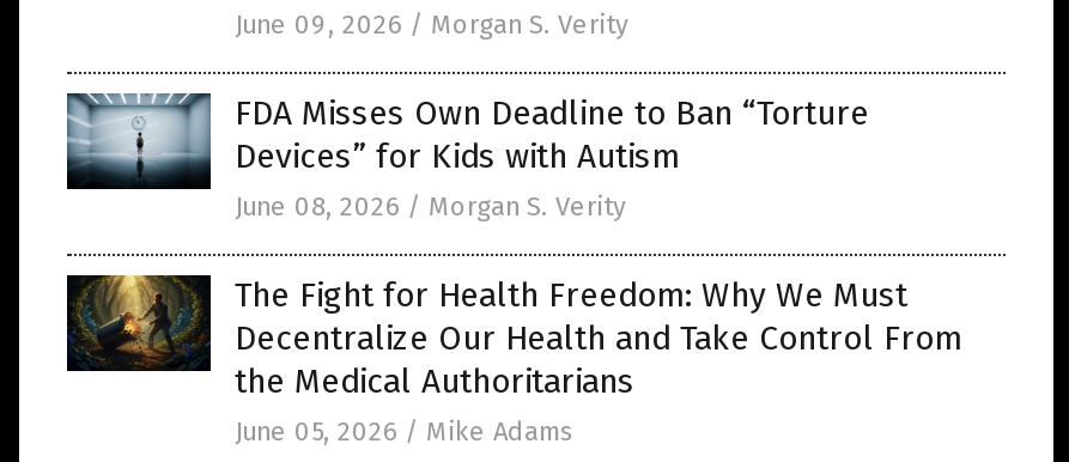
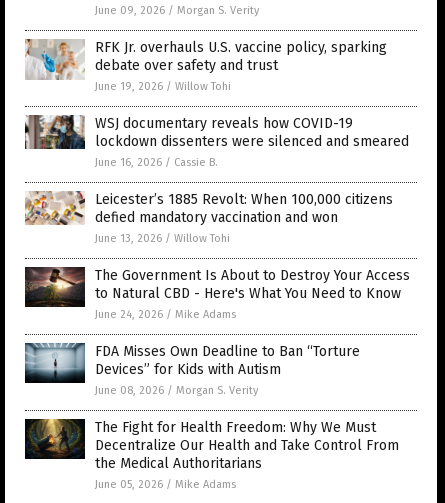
+ [image]

+ [image]
+ RFK Jr. overhauls U.S. vaccine policy, sparking
+ debate over safety and trust
+ June 19, 2026 / Willow Tohi
+ WSJ documentary reveals how COVID-19
+ lockdown dissenters were silenced and smeared
+ June 16, 2026 / Cassie B.
+ Leicester’s 1885 Revolt: When 100,000 citizens
+ defied mandatory vaccination and won
+ June 13, 2026 / Willow Tohi
+ The Government Is About to Destroy Your Access
+ to Natural CBD - Here's What You Need to Know
+ June 24, 2026 / Mike Adams
